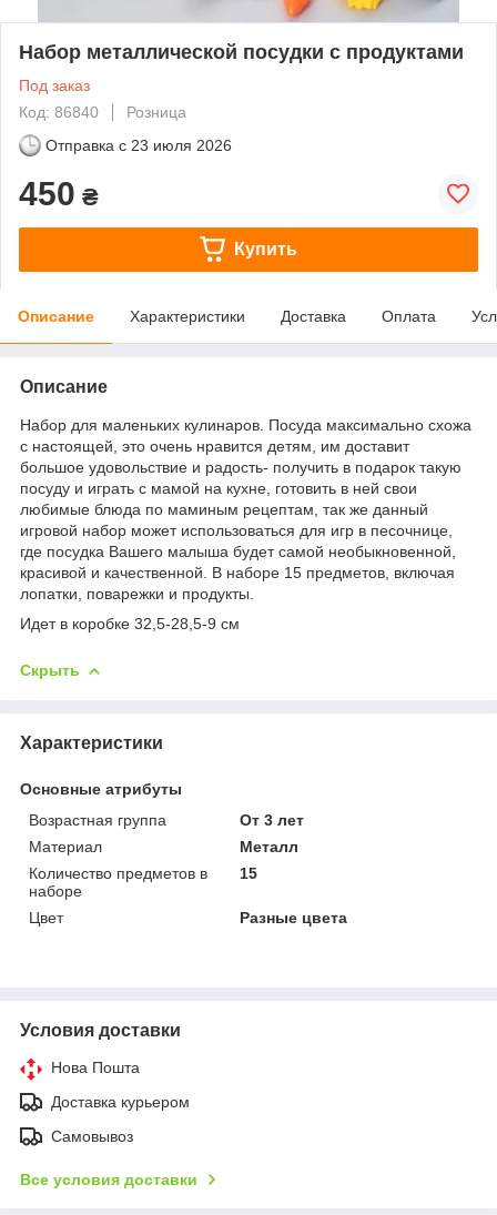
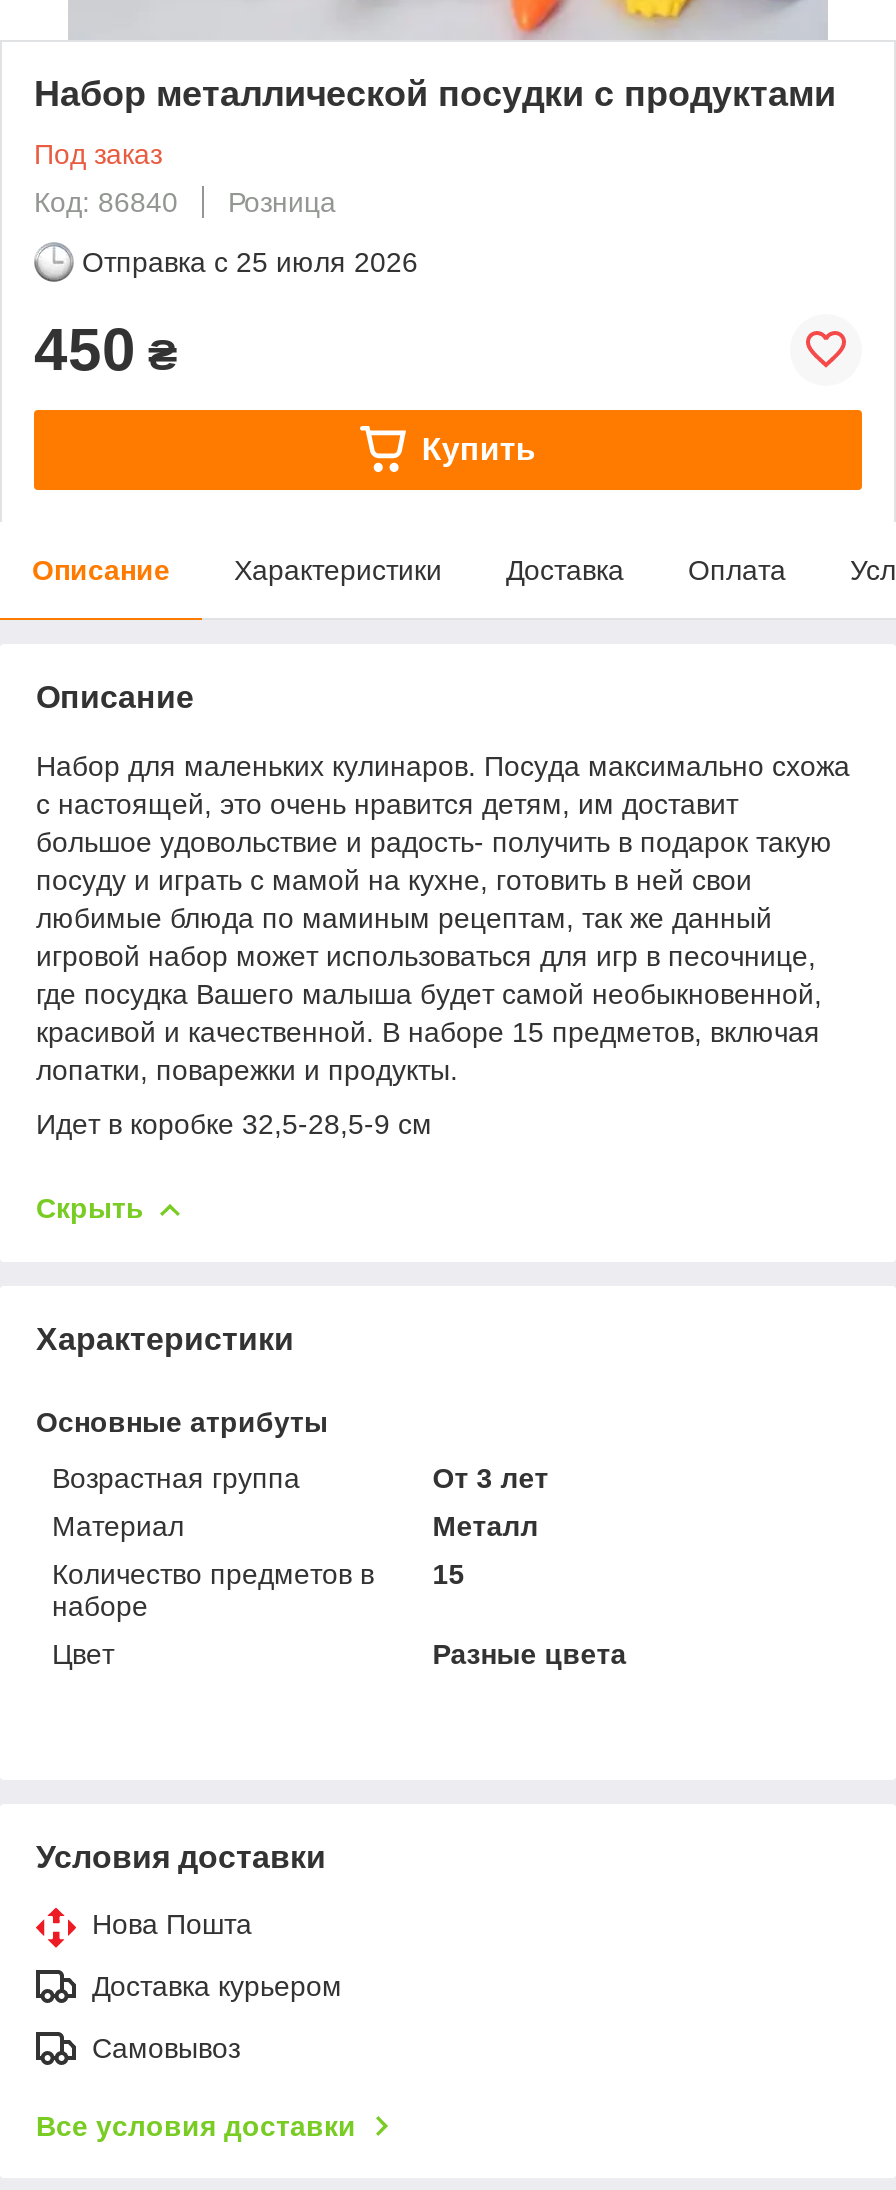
- Отправка с 23 июля 2026
+ Отправка с 25 июля 2026
